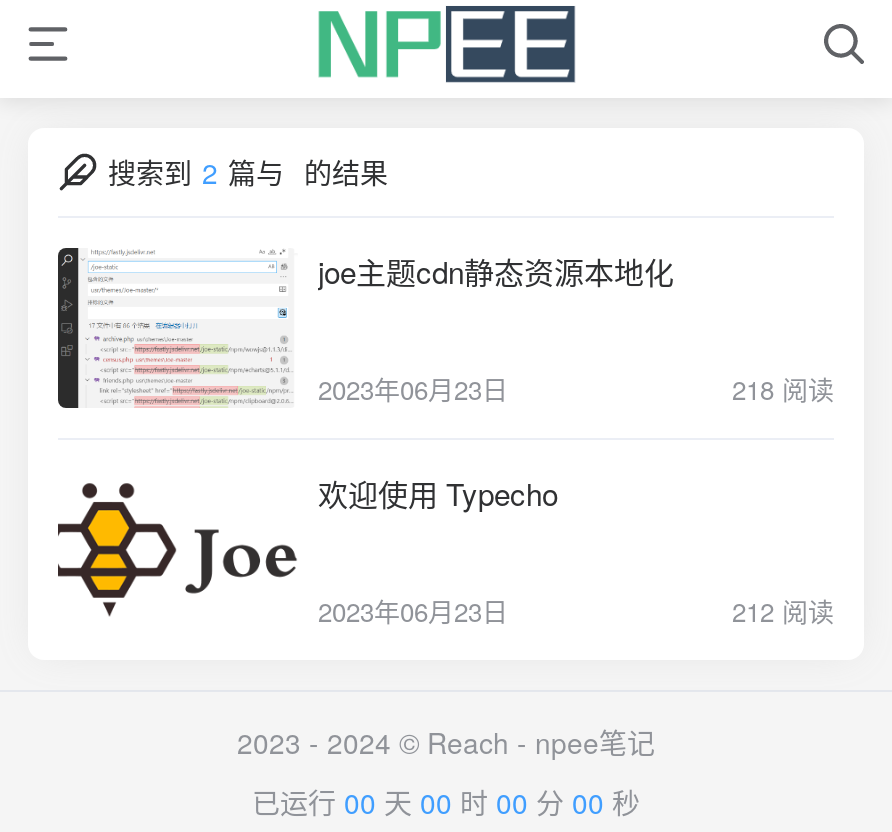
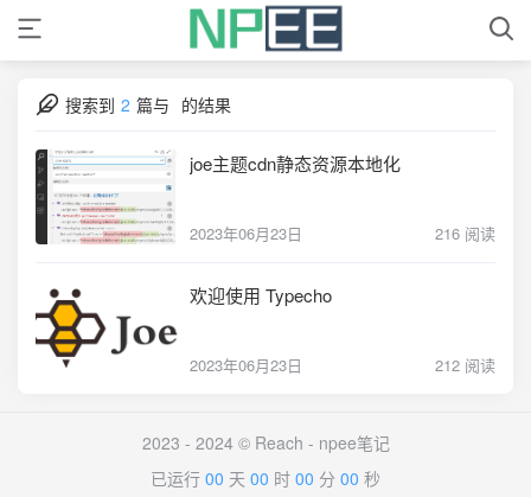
- 218 阅读
+ 216 阅读
